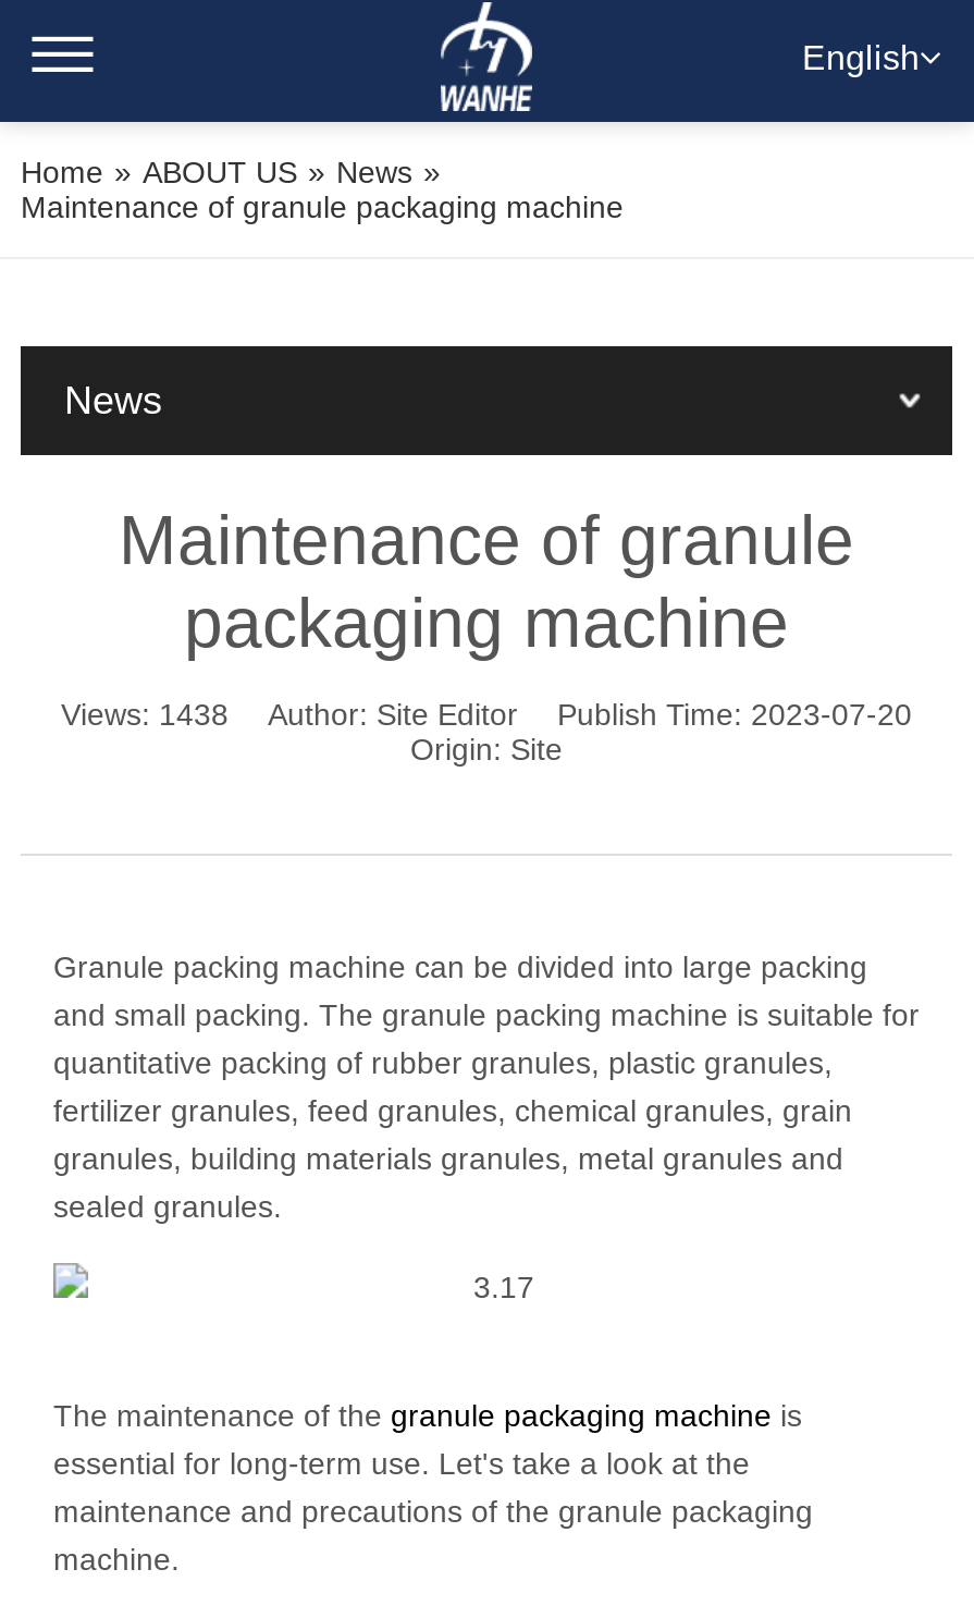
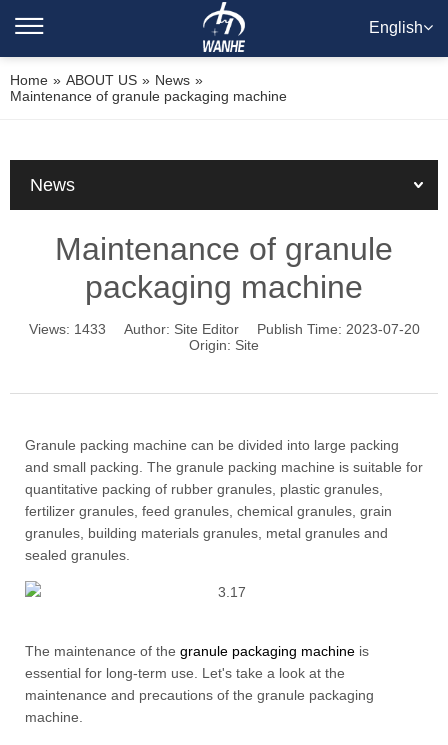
- Views: 1438 Author: Site Editor Publish Time: 2023-07-20
+ Views: 1433 Author: Site Editor Publish Time: 2023-07-20
